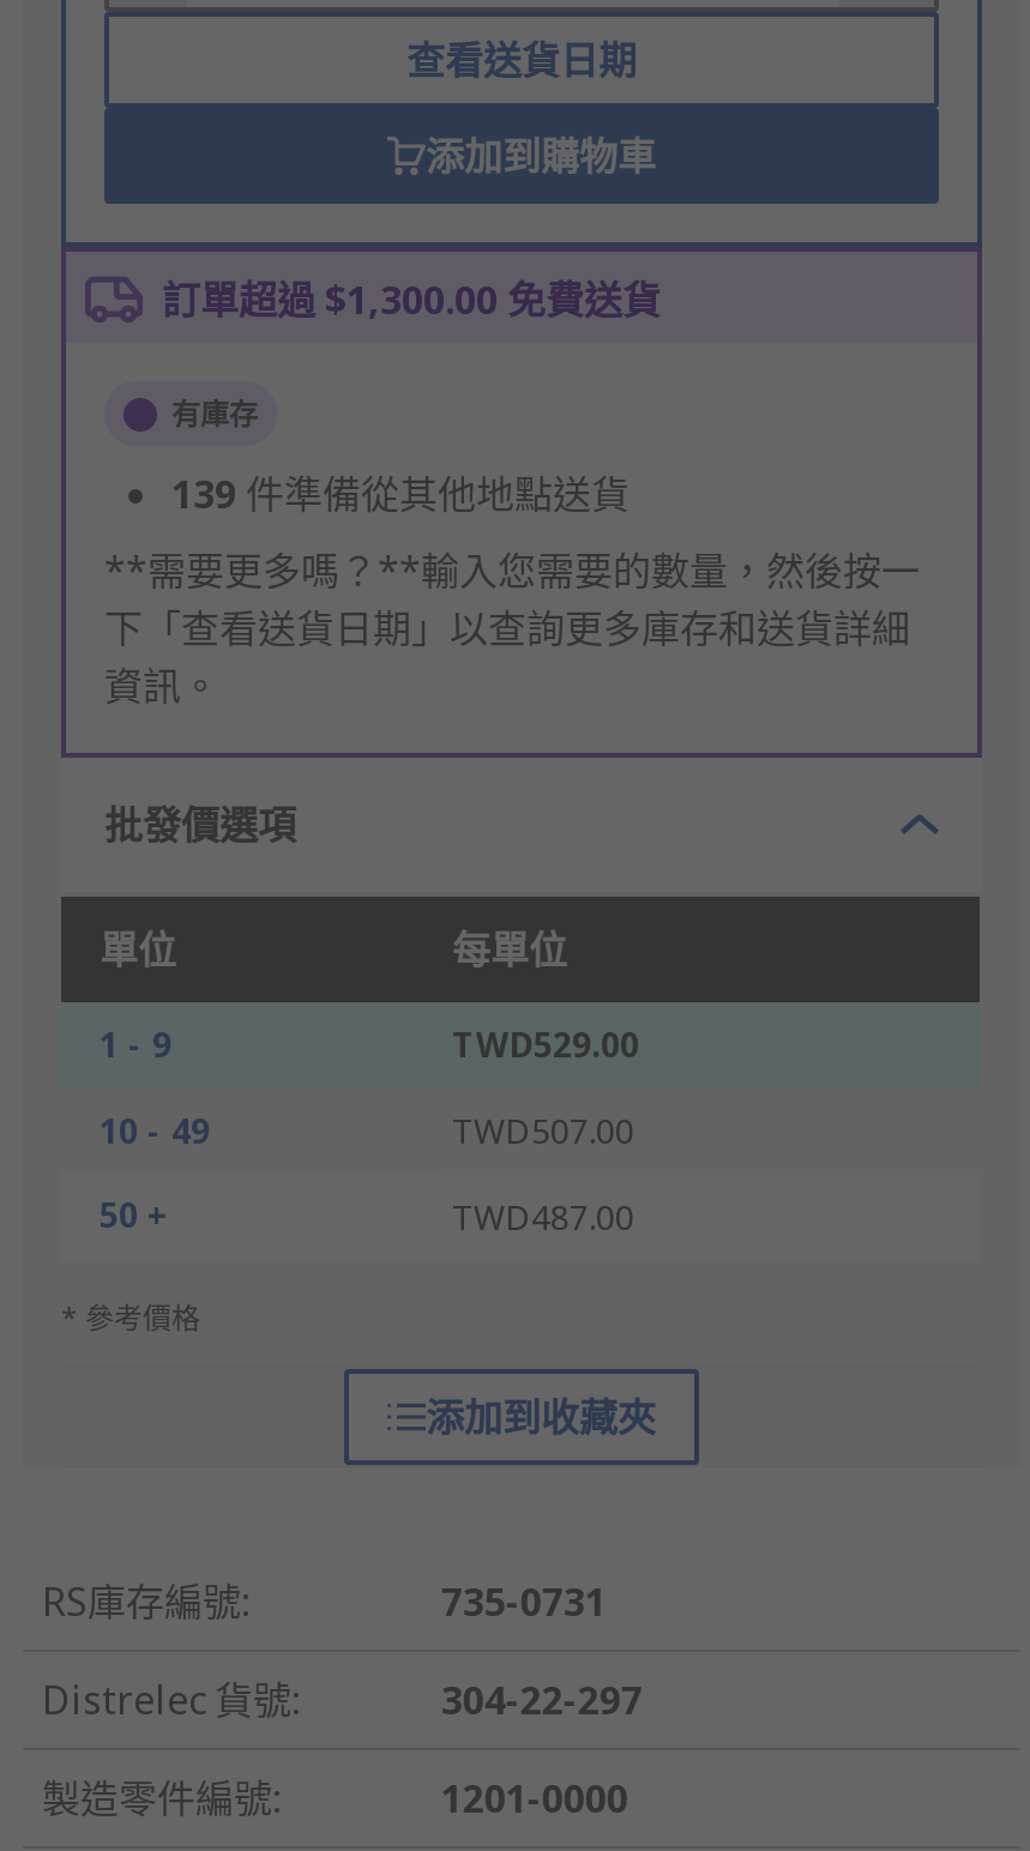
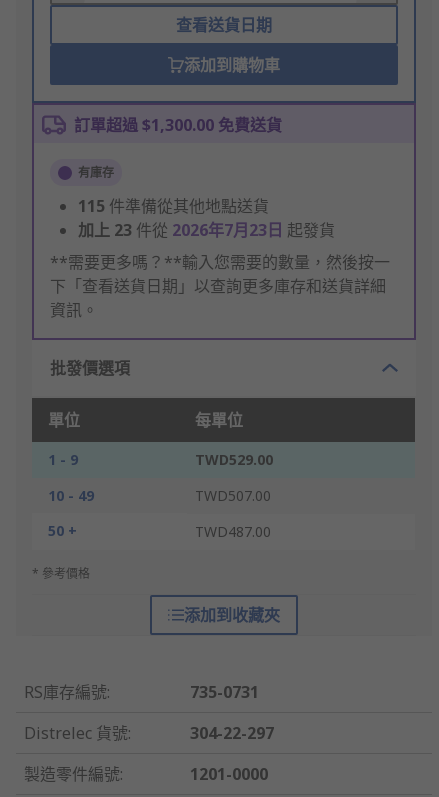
- 139件準備從其他地點送貨
+ 115件準備從其他地點送貨
+ 加上 23件從2026年7月23日起發貨
